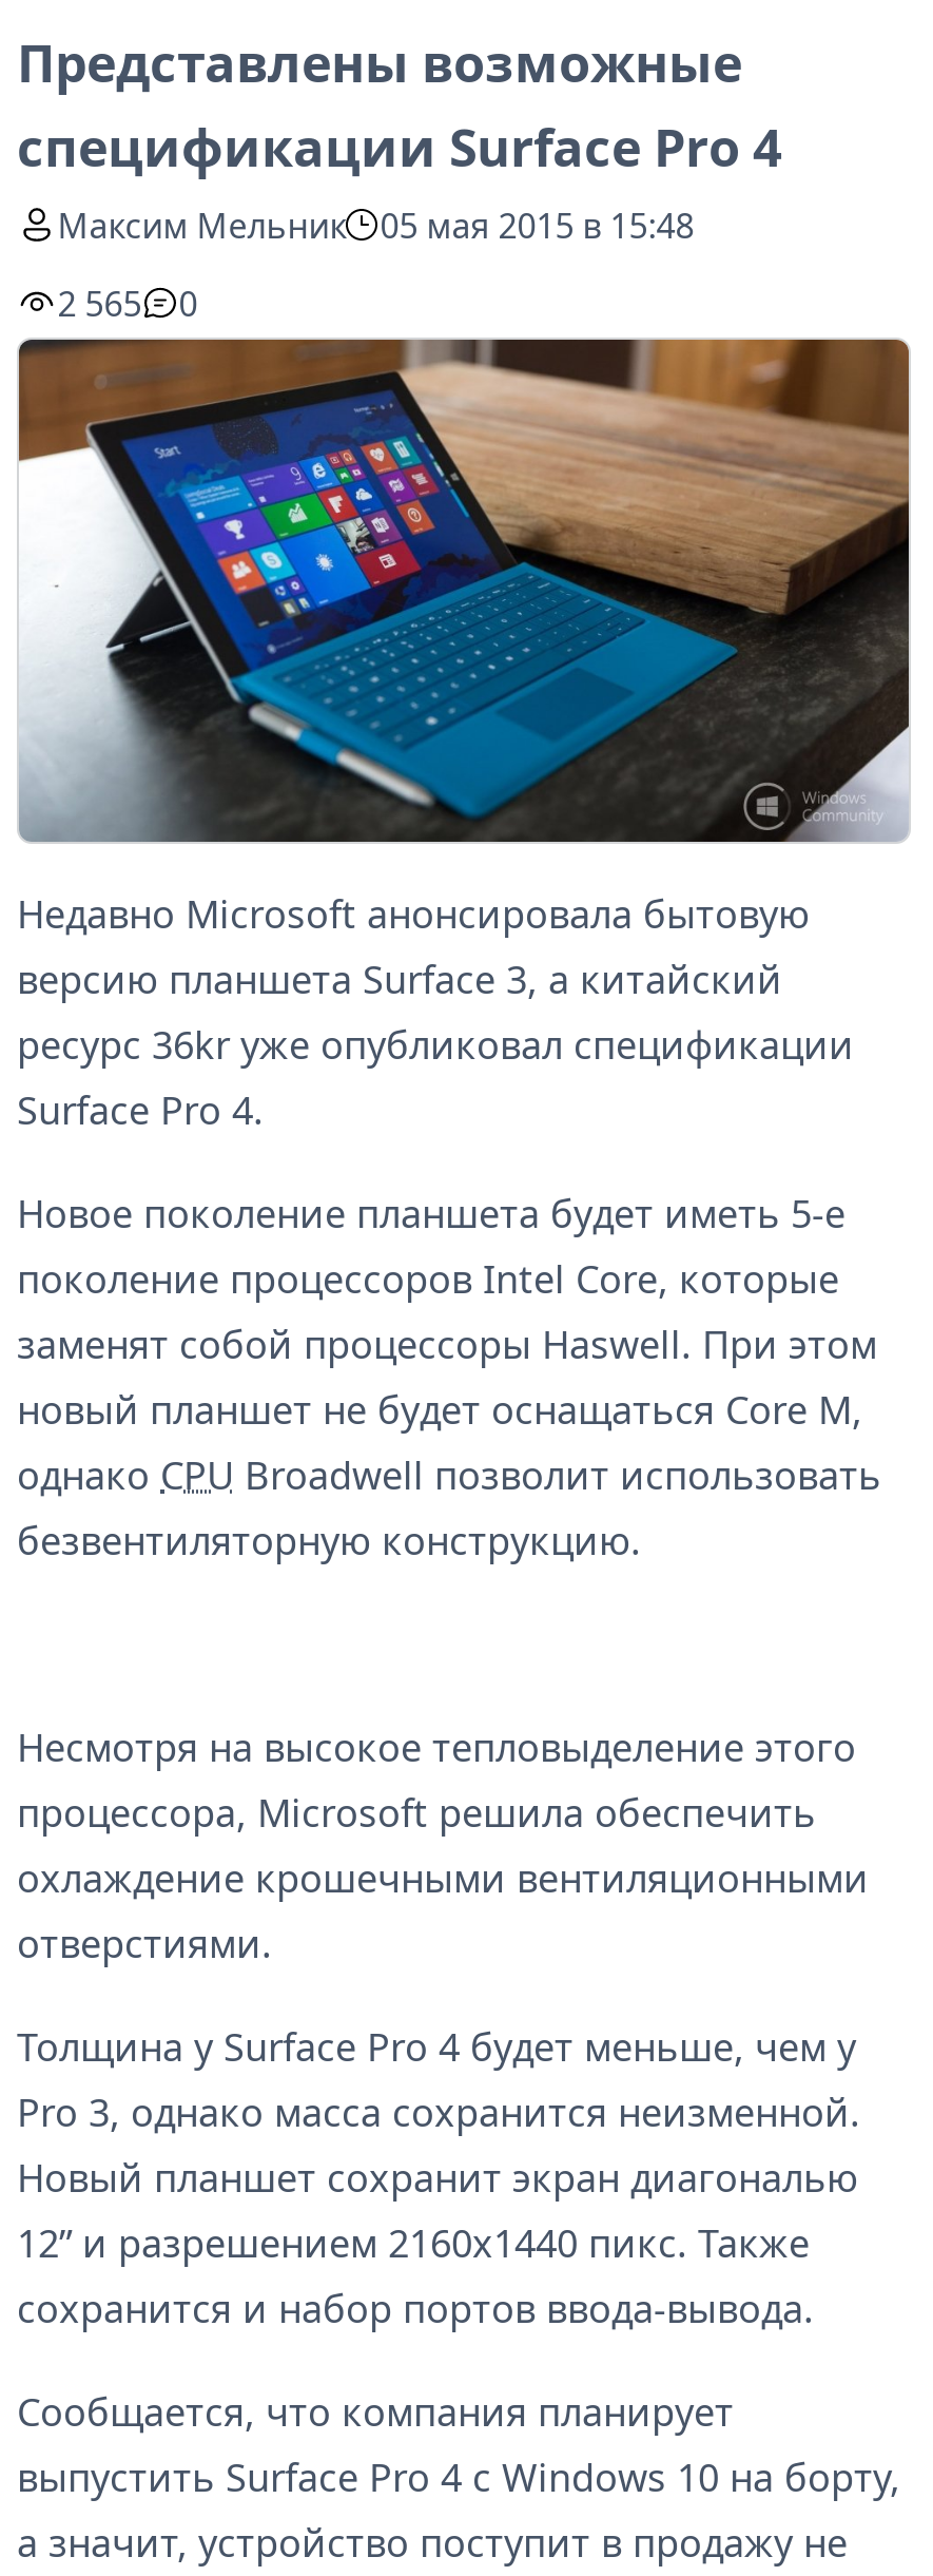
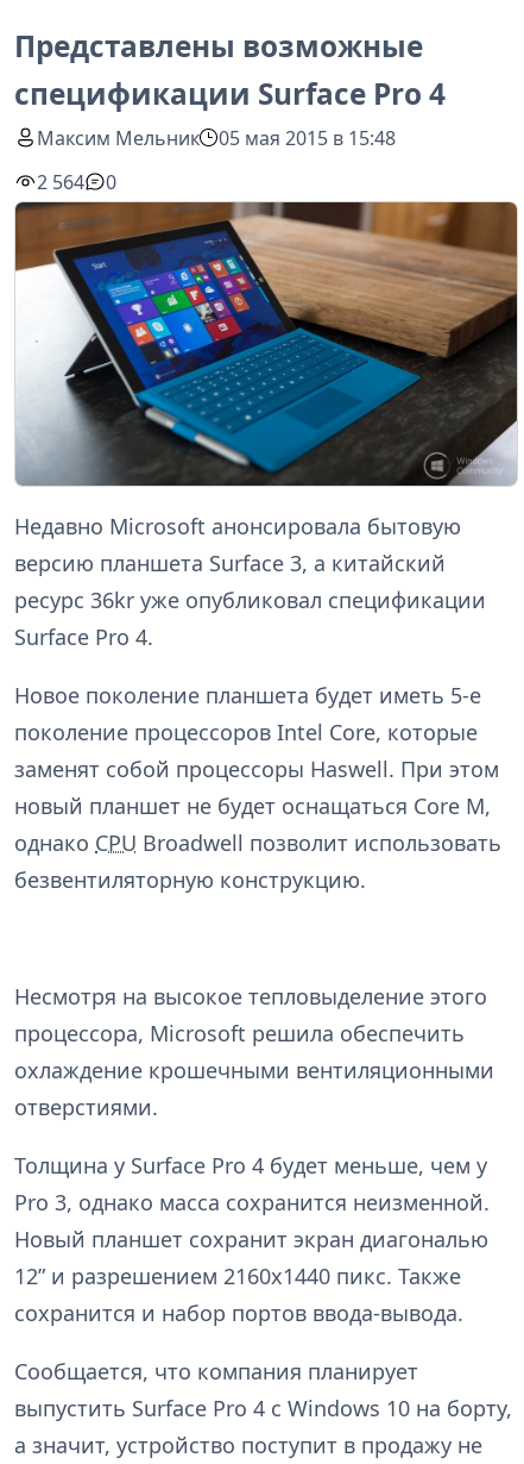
- 2 565 0
+ 2 564 0
